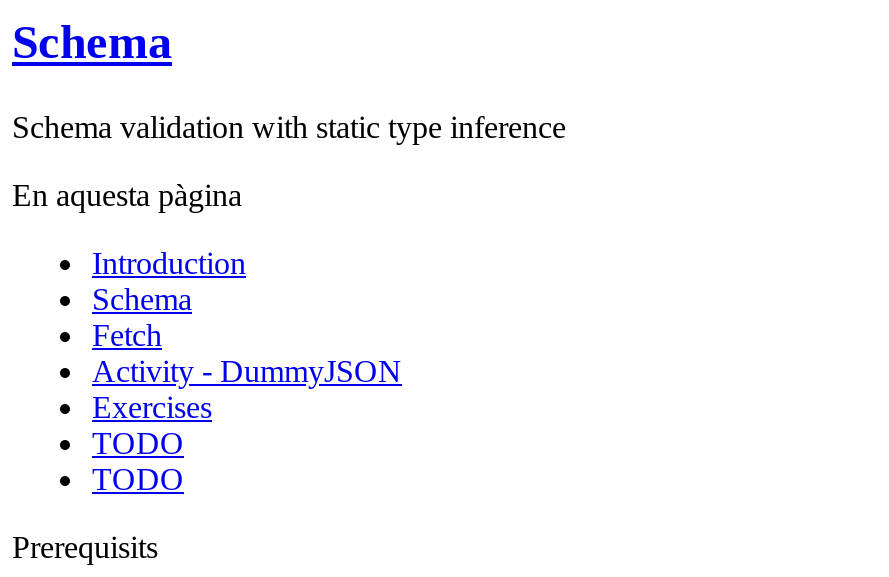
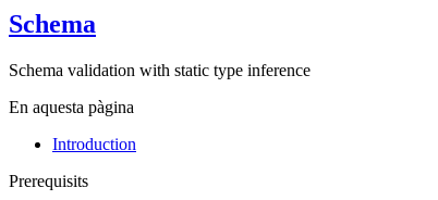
- Schema
- Fetch
- Activity - DummyJSON
- Exercises
- TODO
- TODO
